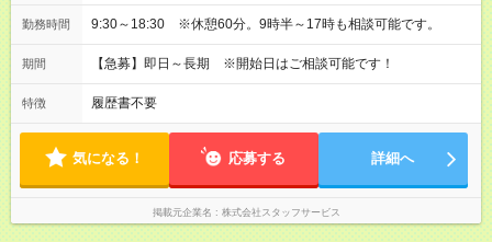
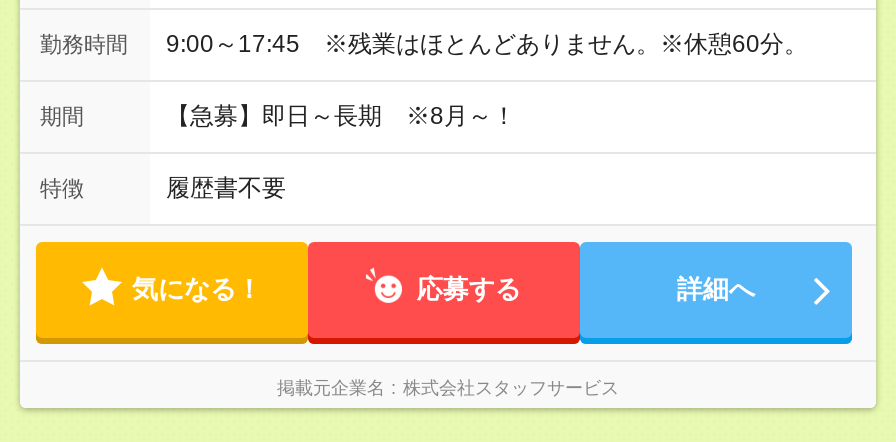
- 9:30～18:30 ※休憩60分。9時半～17時も相談可能です。
+ 9:00～17:45 ※残業はほとんどありません。※休憩60分。

- 【急募】即日～長期 ※開始日はご相談可能です！
+ 【急募】即日～長期 ※8月～！
